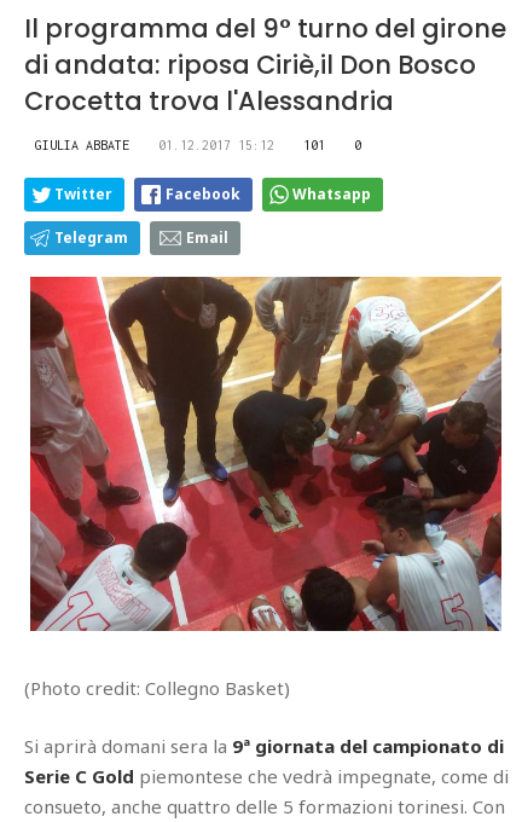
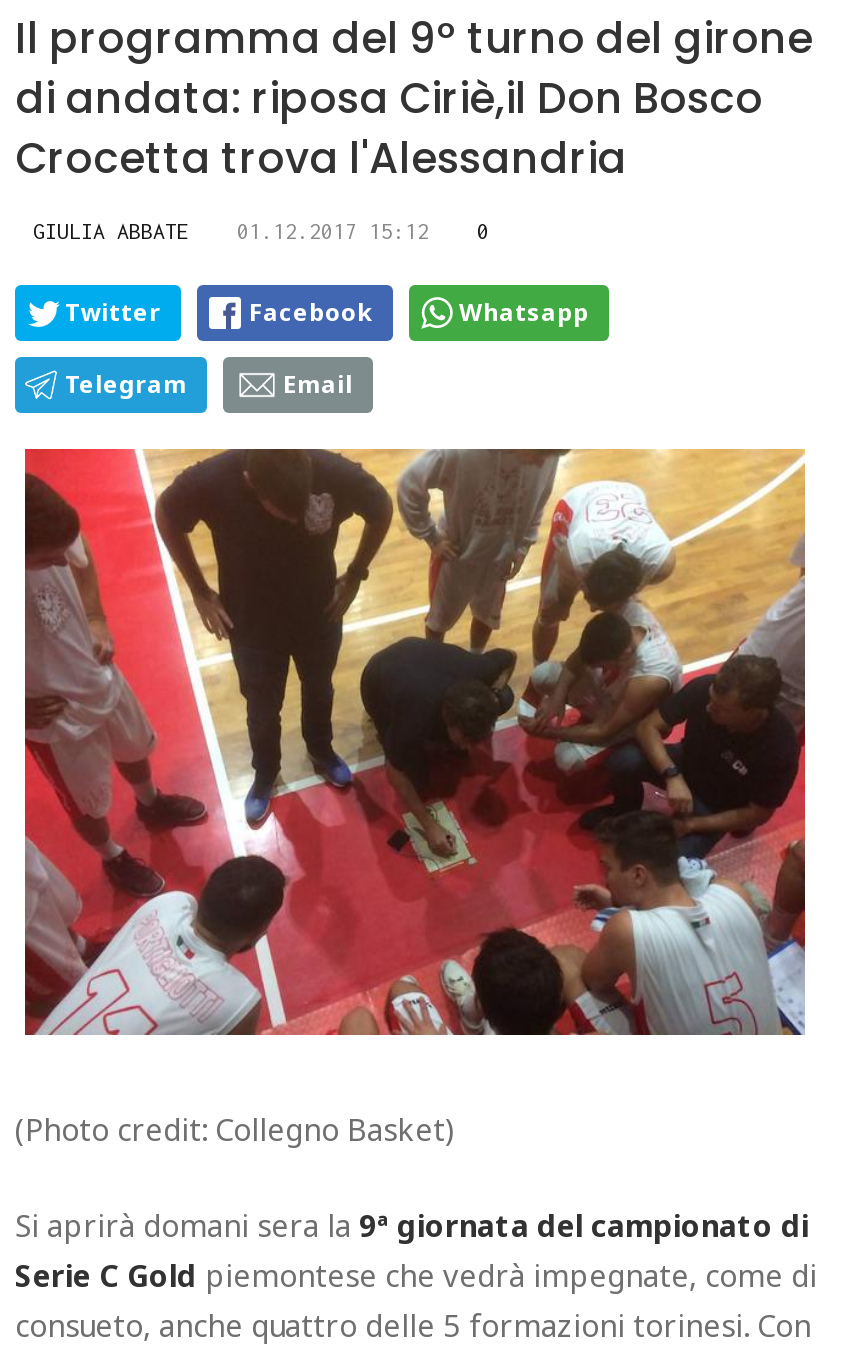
- 101
